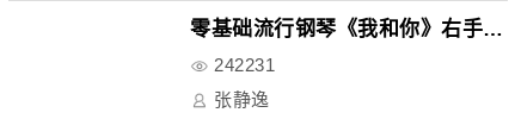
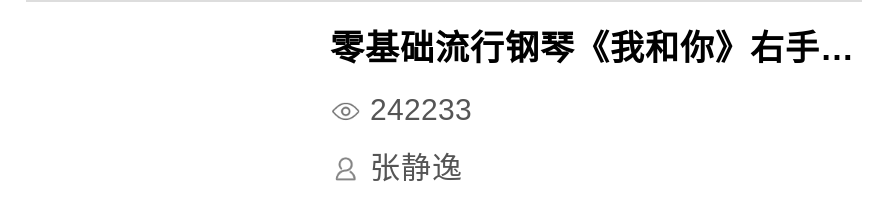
- 242231
+ 242233
